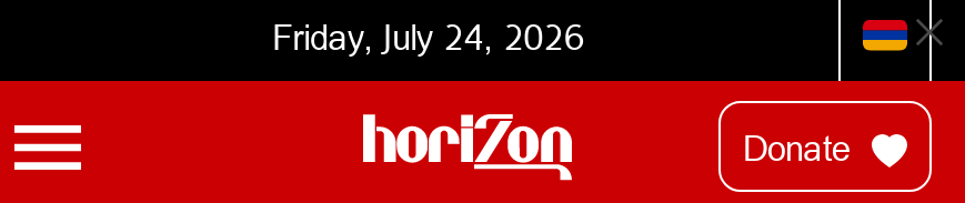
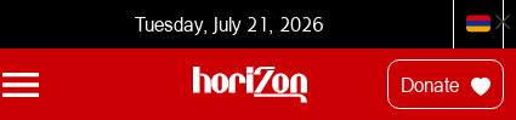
- Friday, July 24, 2026
+ Tuesday, July 21, 2026
